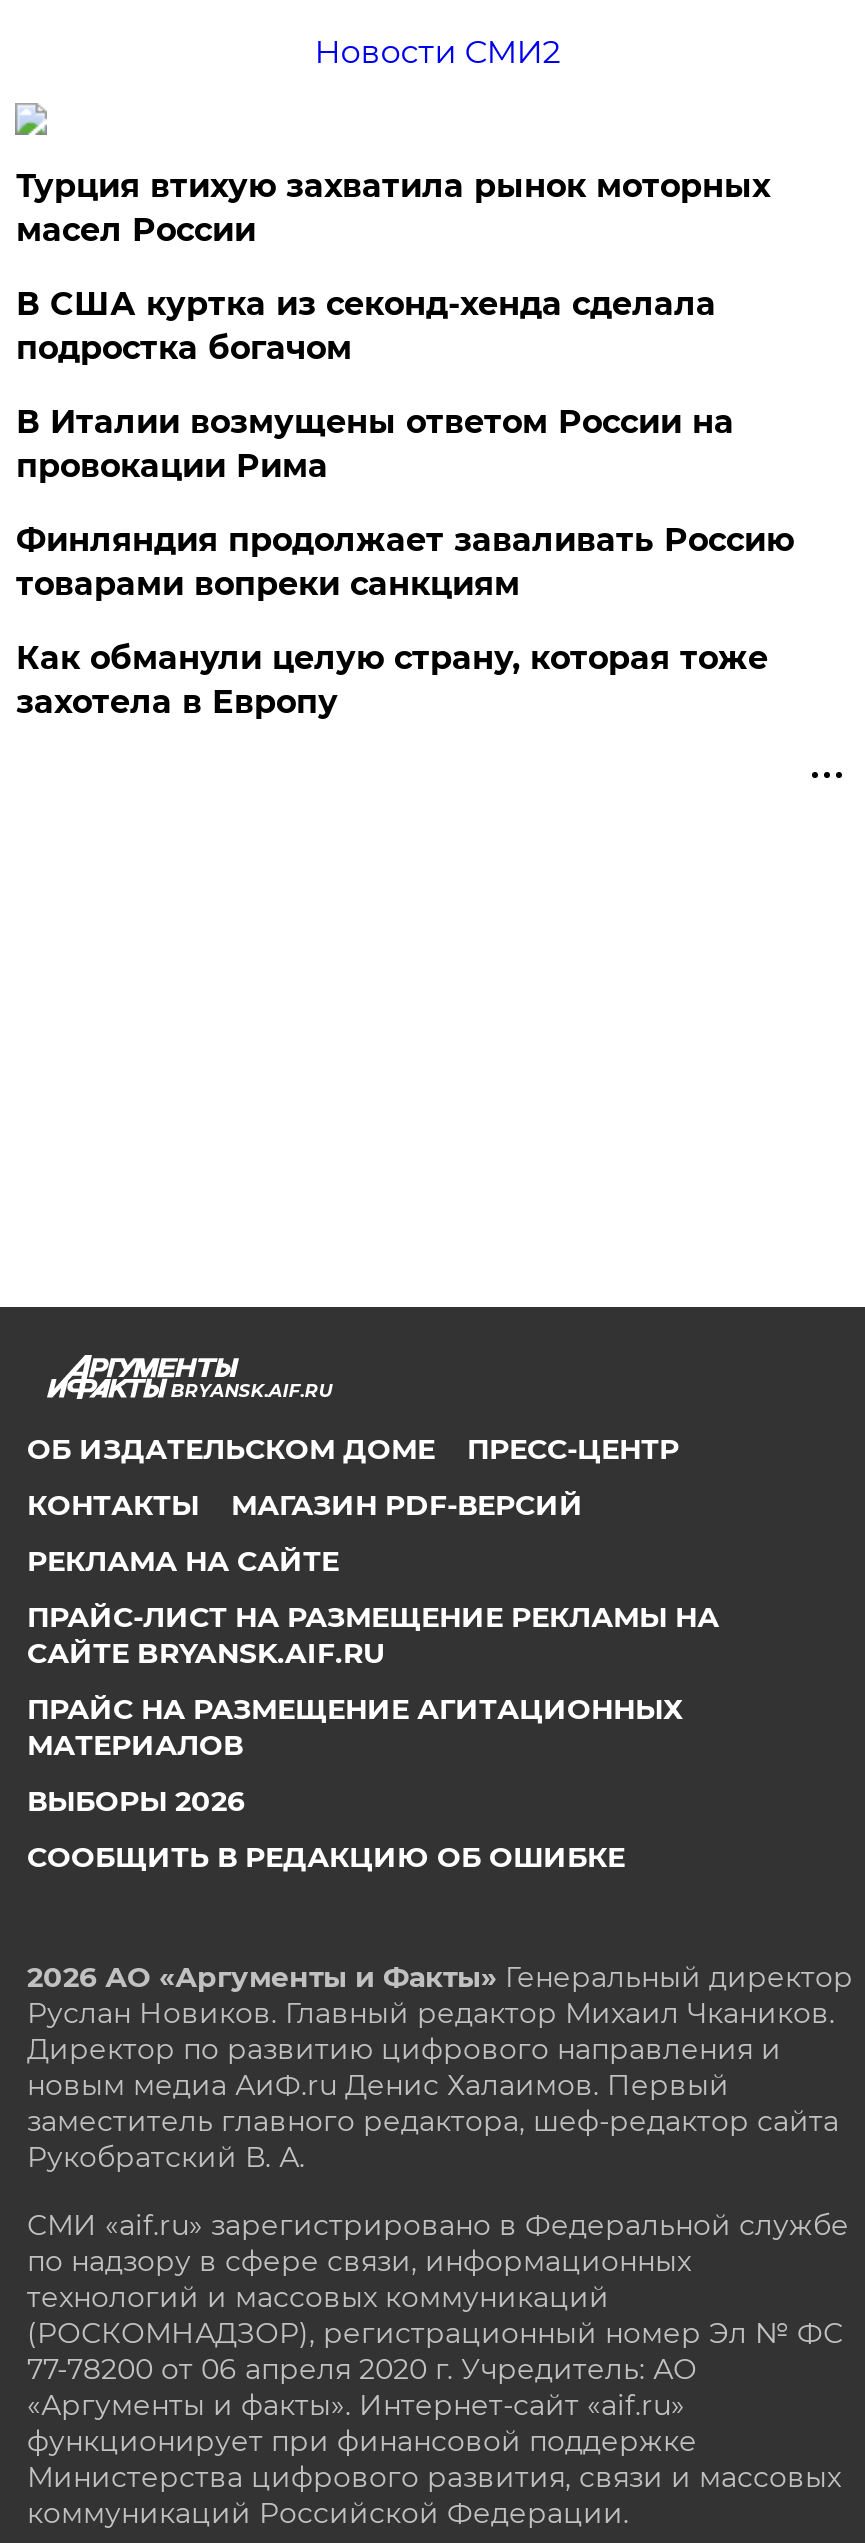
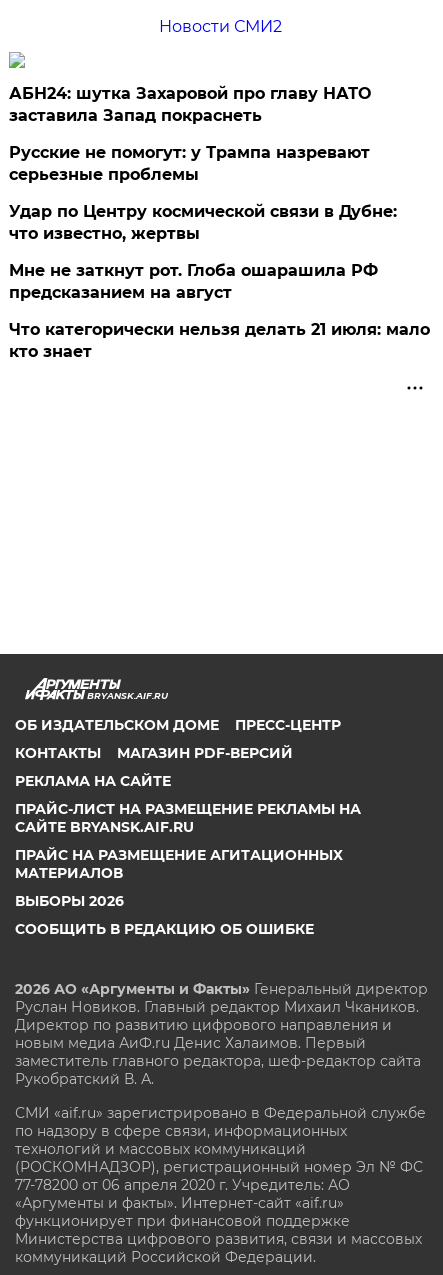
- Турция втихую захватила рынок моторных
- масел России
+ АБН24: шутка Захаровой про главу НАТО
+ заставила Запад покраснеть

- В США куртка из секонд-хенда сделала
- подростка богачом
+ Русские не помогут: у Трампа назревают
+ серьезные проблемы

- В Италии возмущены ответом России на
- провокации Рима
+ Удар по Центру космической связи в Дубне:
+ что известно, жертвы

- Финляндия продолжает заваливать Россию
- товарами вопреки санкциям
+ Мне не заткнут рот. Глоба ошарашила РФ
+ предсказанием на август

- Как обманули целую страну, которая тоже
- захотела в Европу
+ Что категорически нельзя делать 21 июля: мало
+ кто знает
